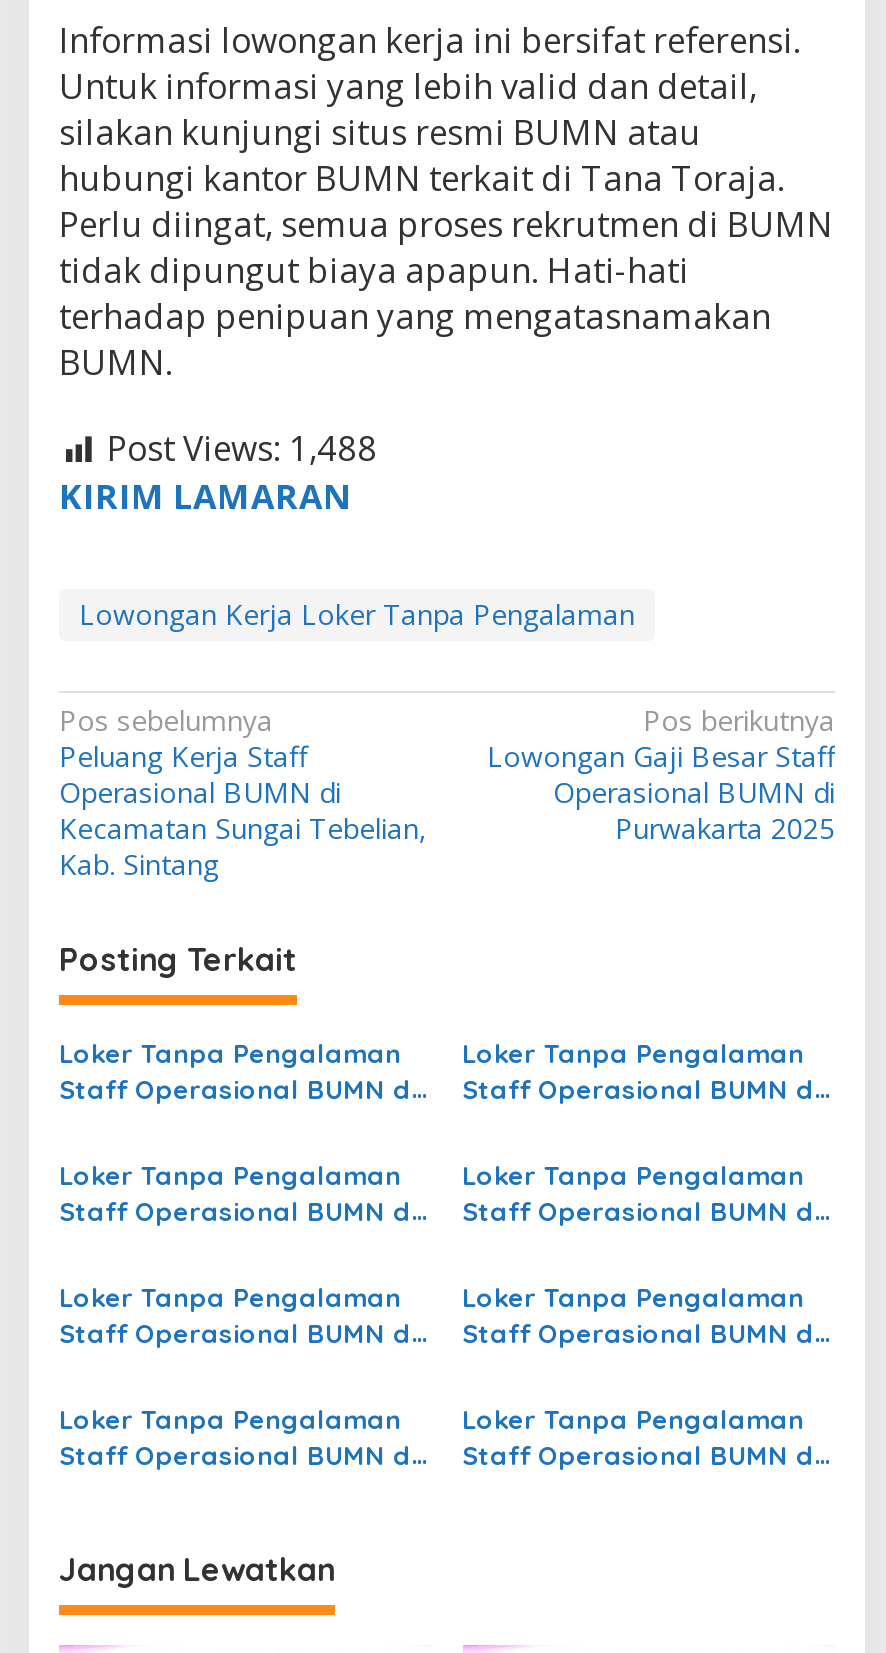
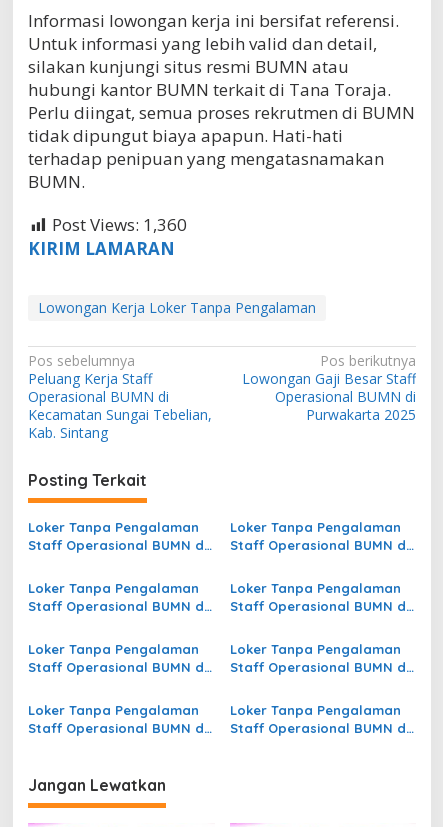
- Post Views: 1,488
+ Post Views: 1,360
